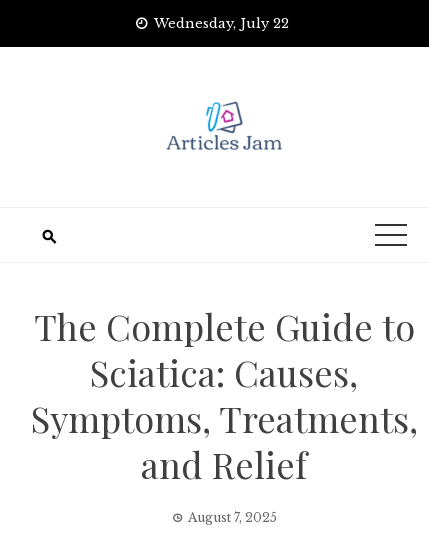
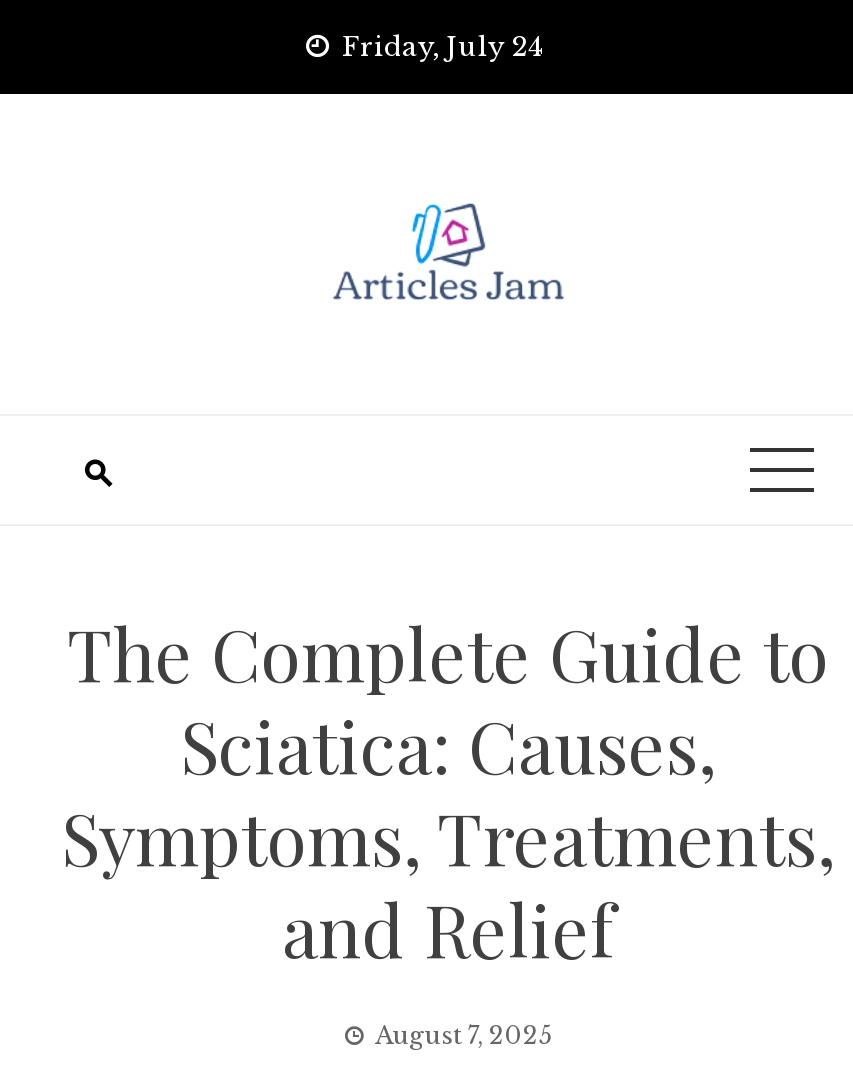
- Wednesday, July 22
+ Friday, July 24
